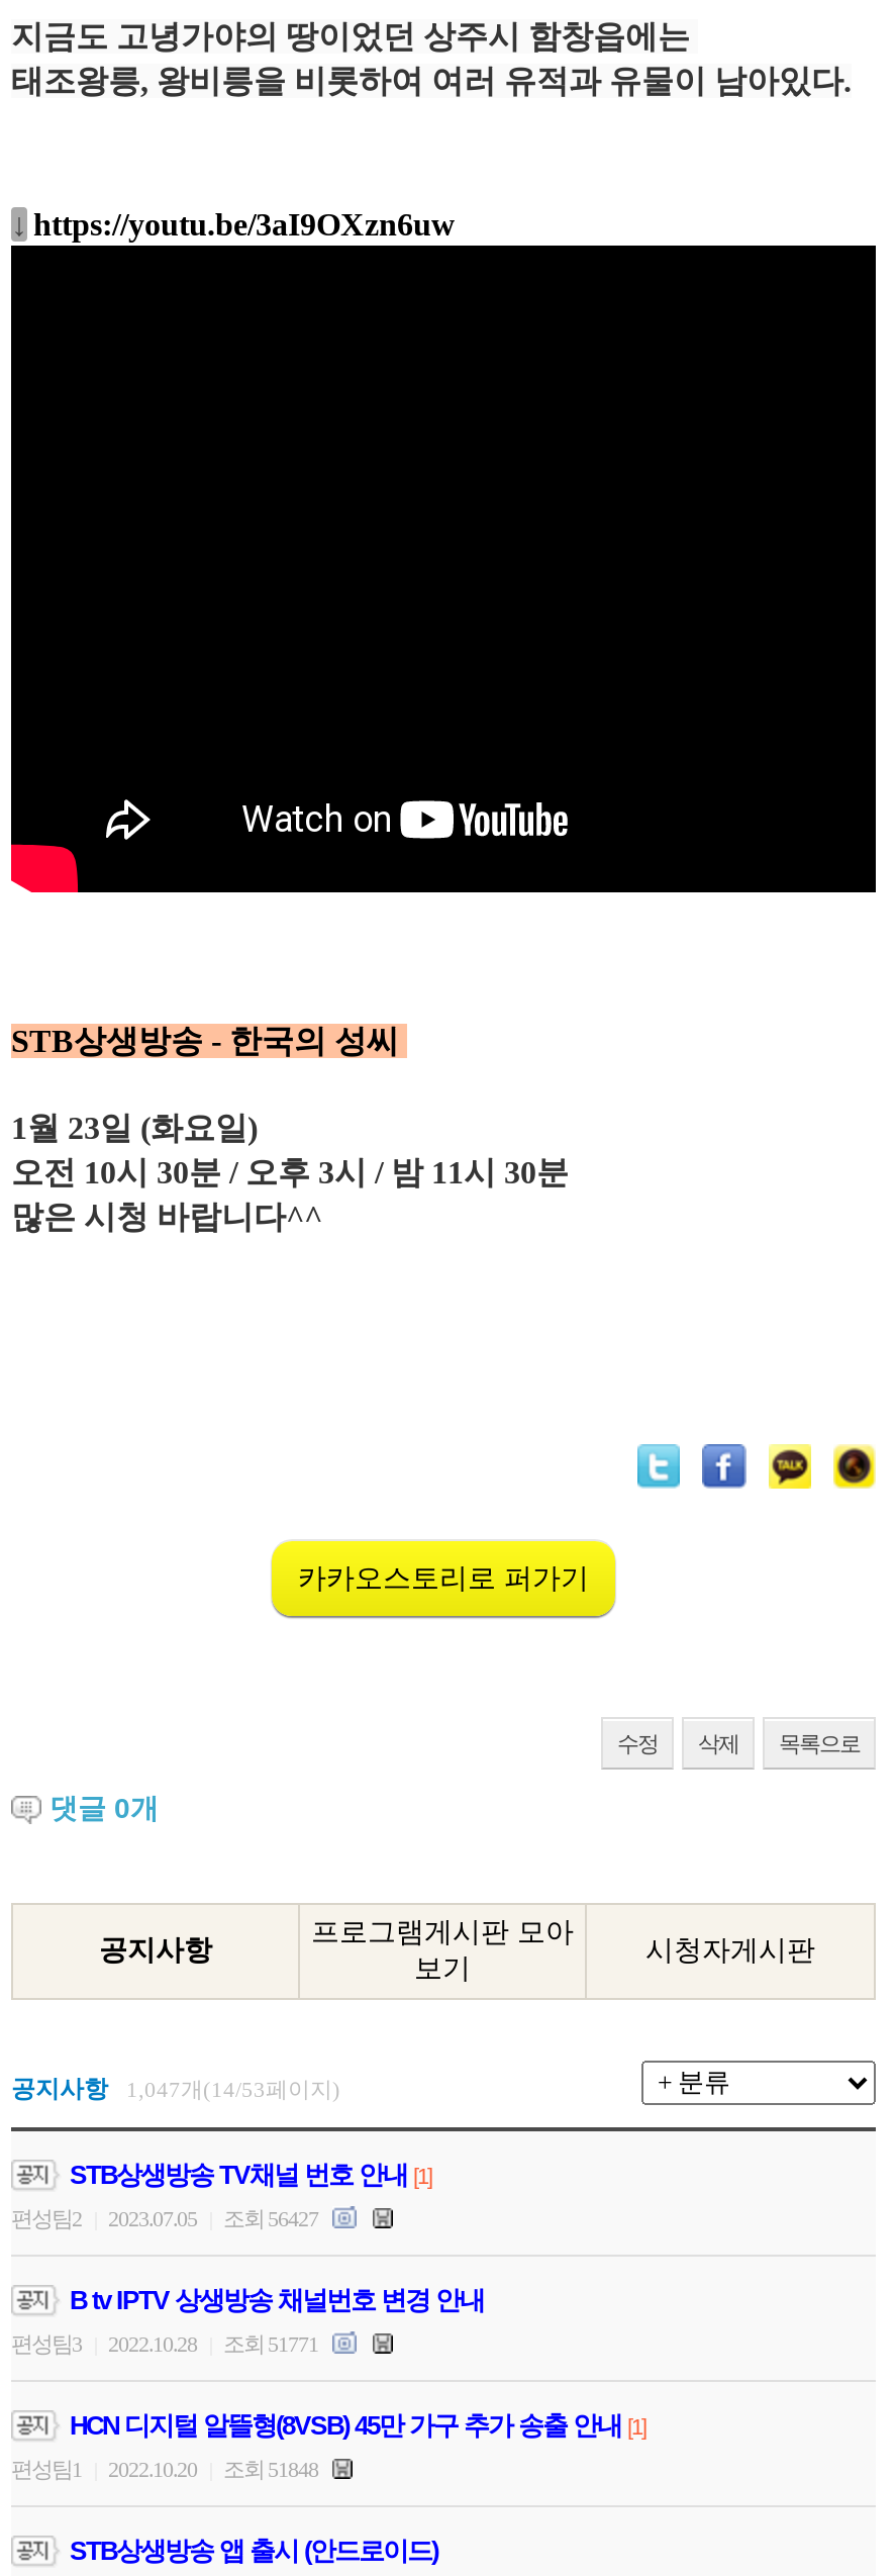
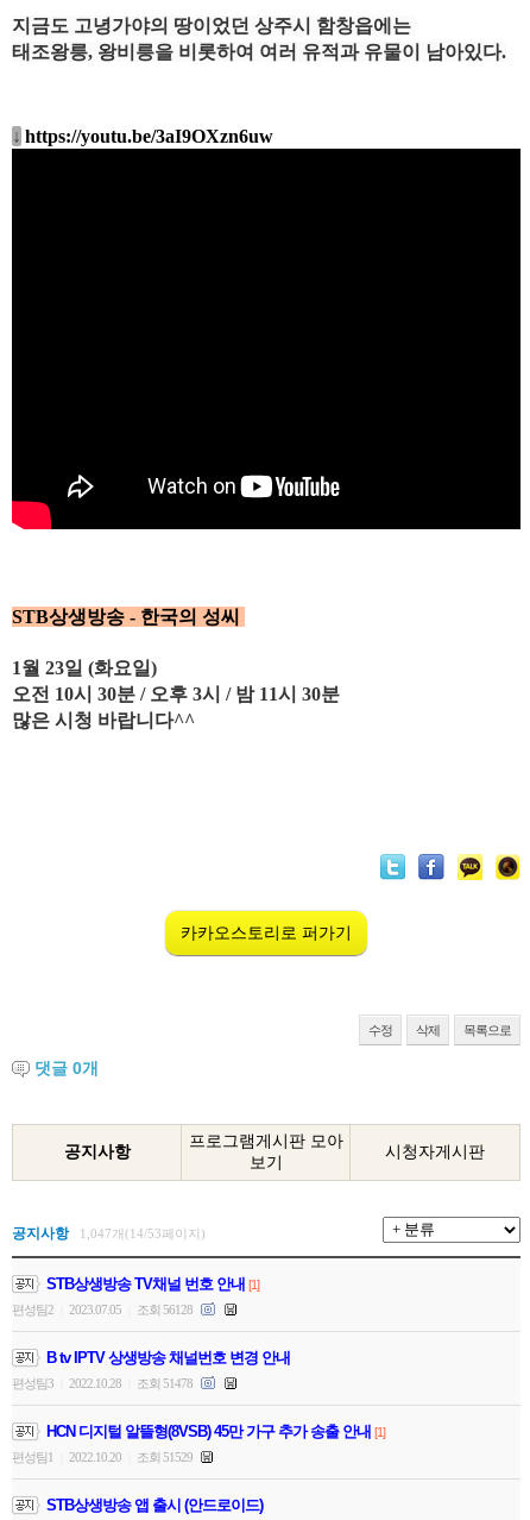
- 편성팀2 2023.07.05 조회 56427
+ 편성팀2 2023.07.05 조회 56128

- 편성팀3 2022.10.28 조회 51771
+ 편성팀3 2022.10.28 조회 51478

- 편성팀1 2022.10.20 조회 51848
+ 편성팀1 2022.10.20 조회 51529
